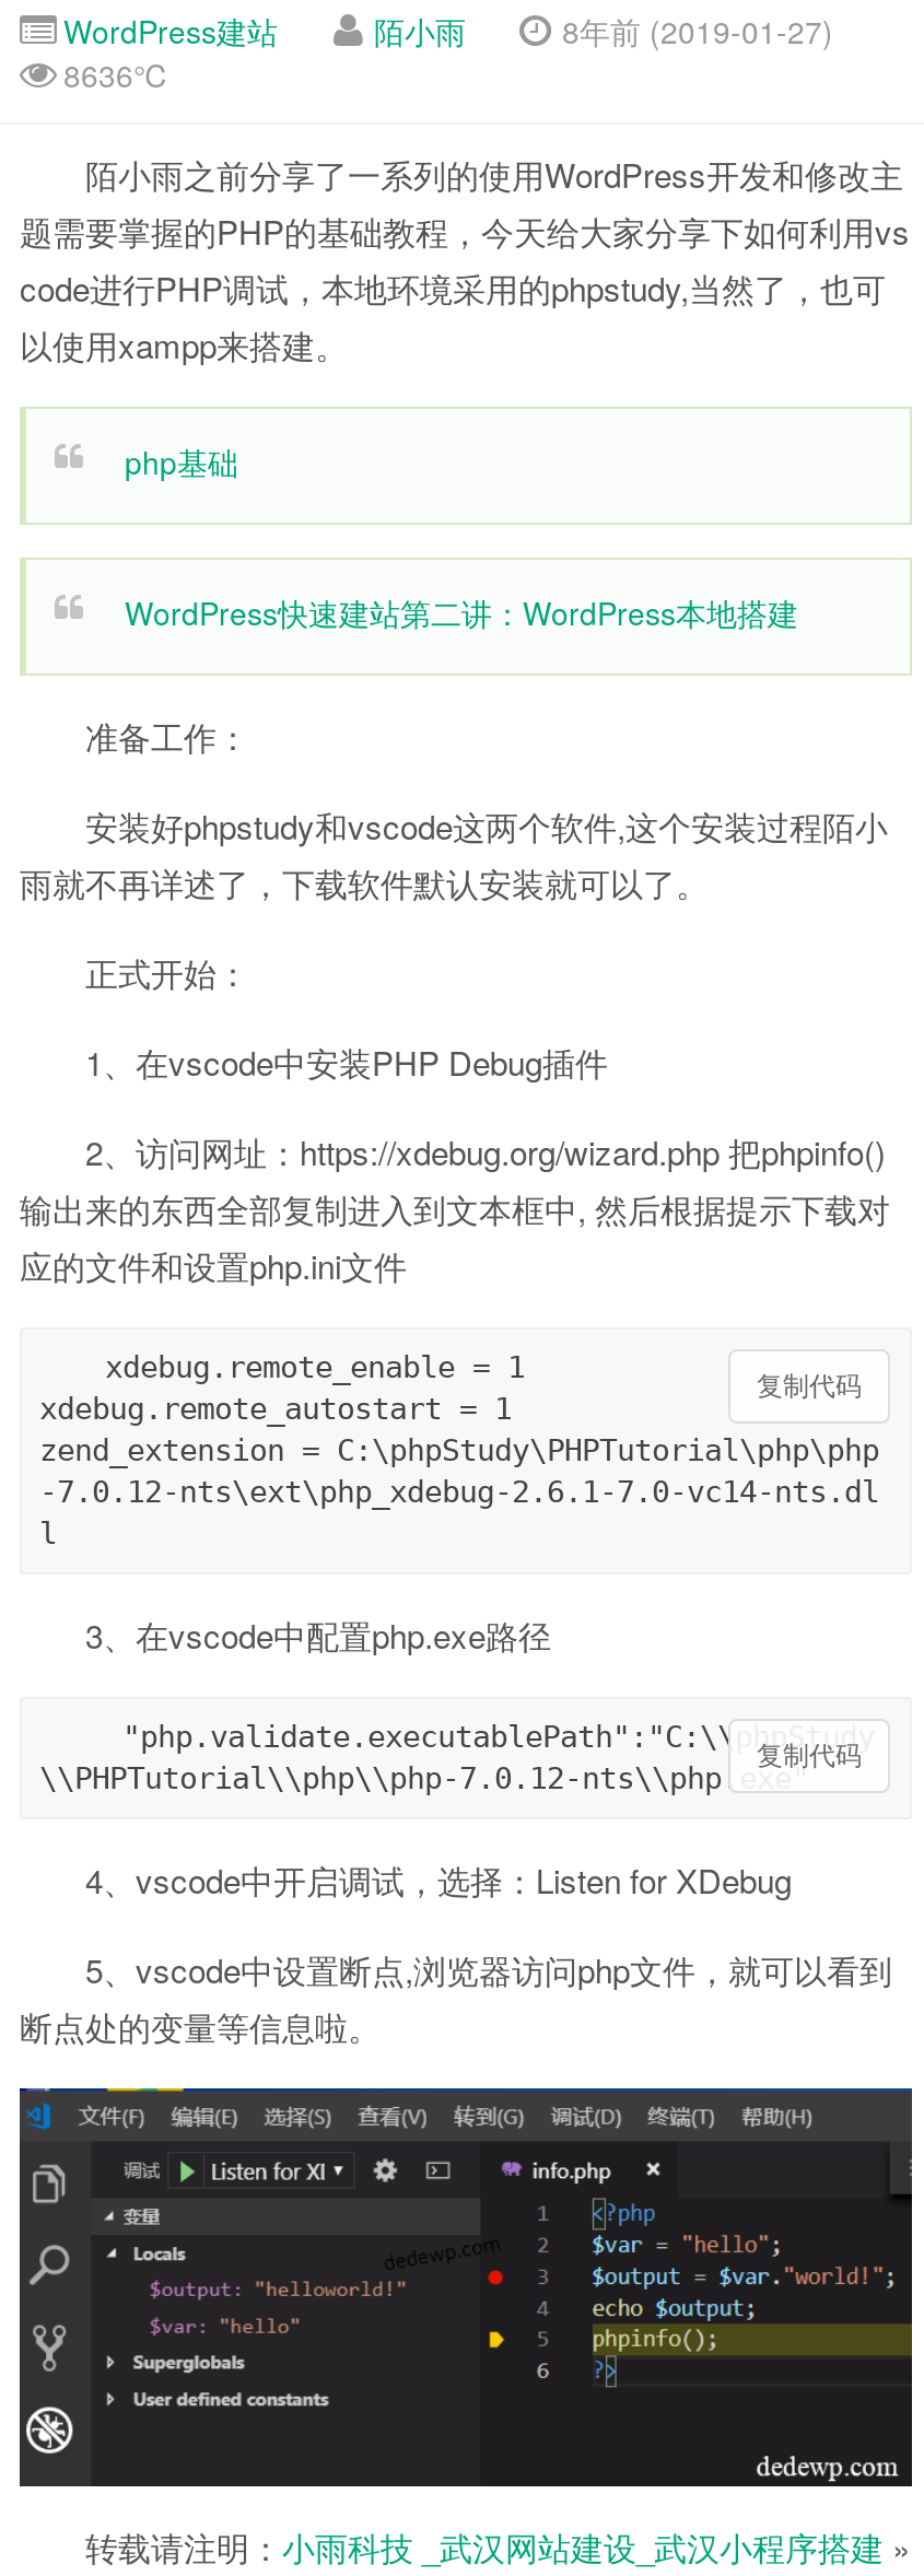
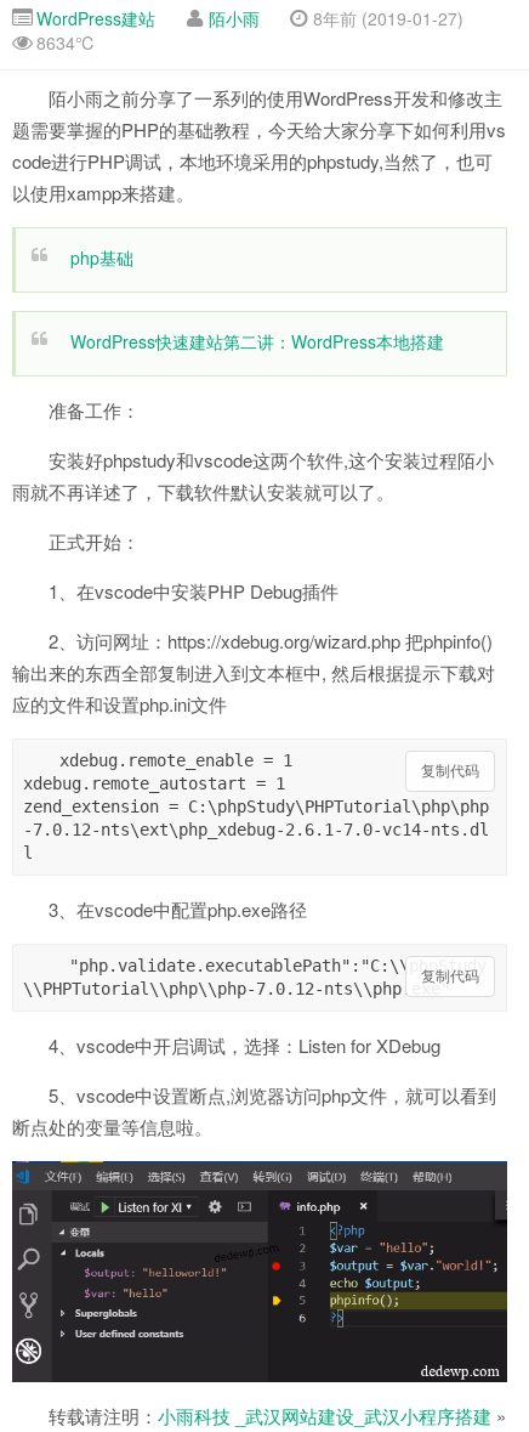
- 8636℃
+ 8634℃
